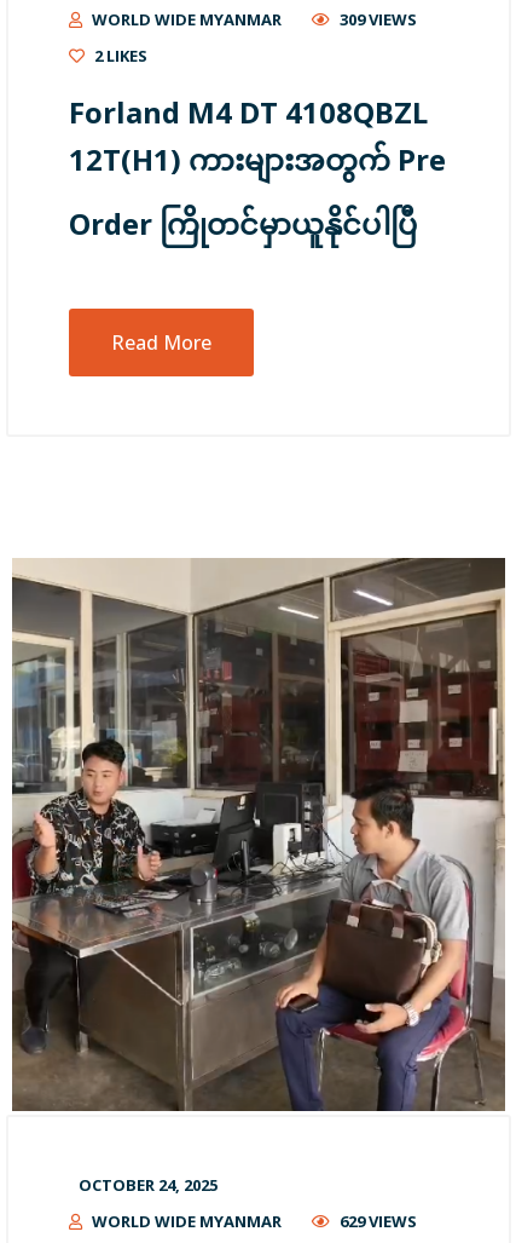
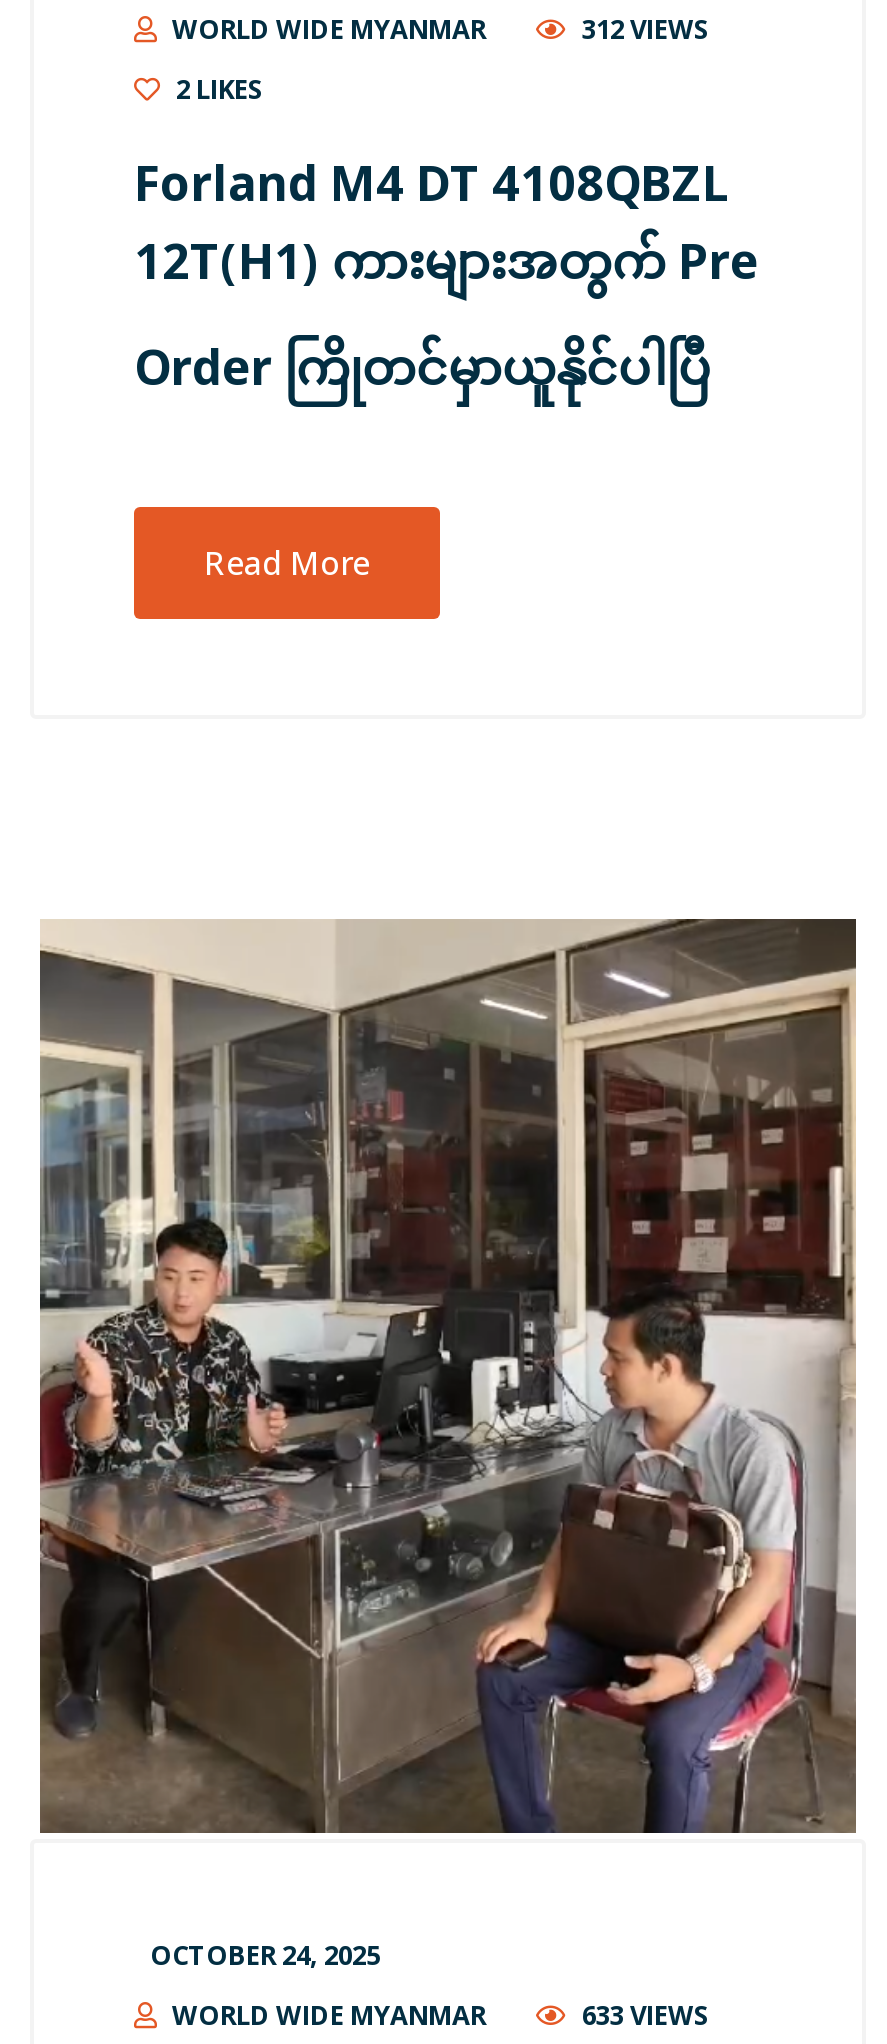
- 309 VIEWS
+ 312 VIEWS

- 629 VIEWS
+ 633 VIEWS
